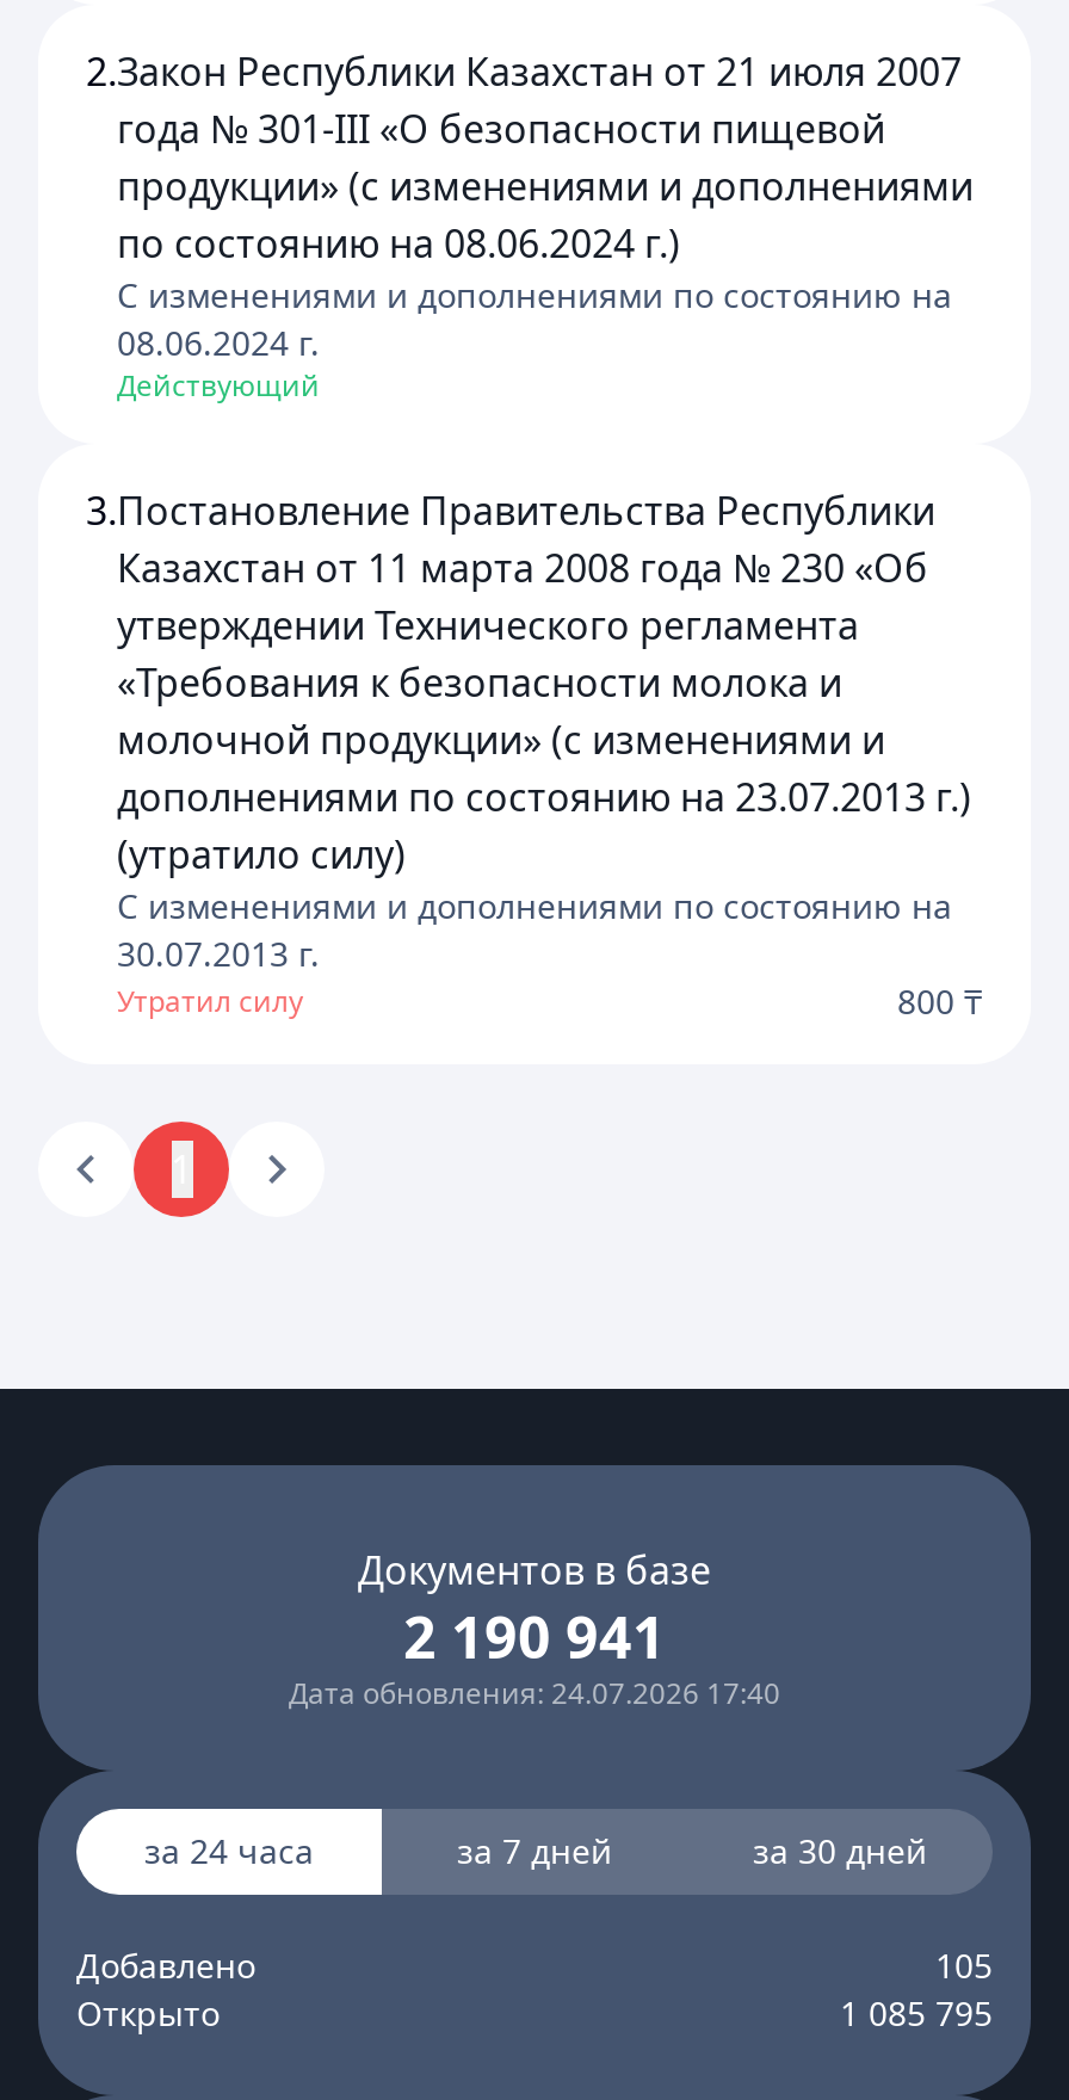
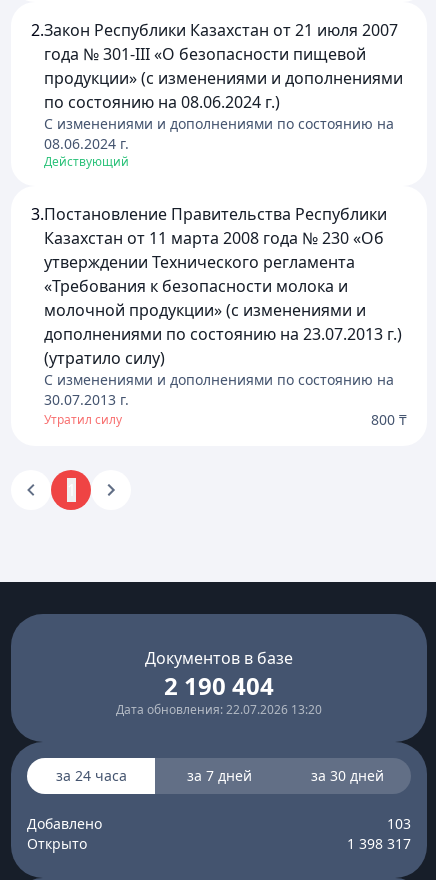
- 2 190 941
+ 2 190 404

- Дата обновления: 24.07.2026 17:40
+ Дата обновления: 22.07.2026 13:20

- 105
+ 103

- 1 085 795
+ 1 398 317
